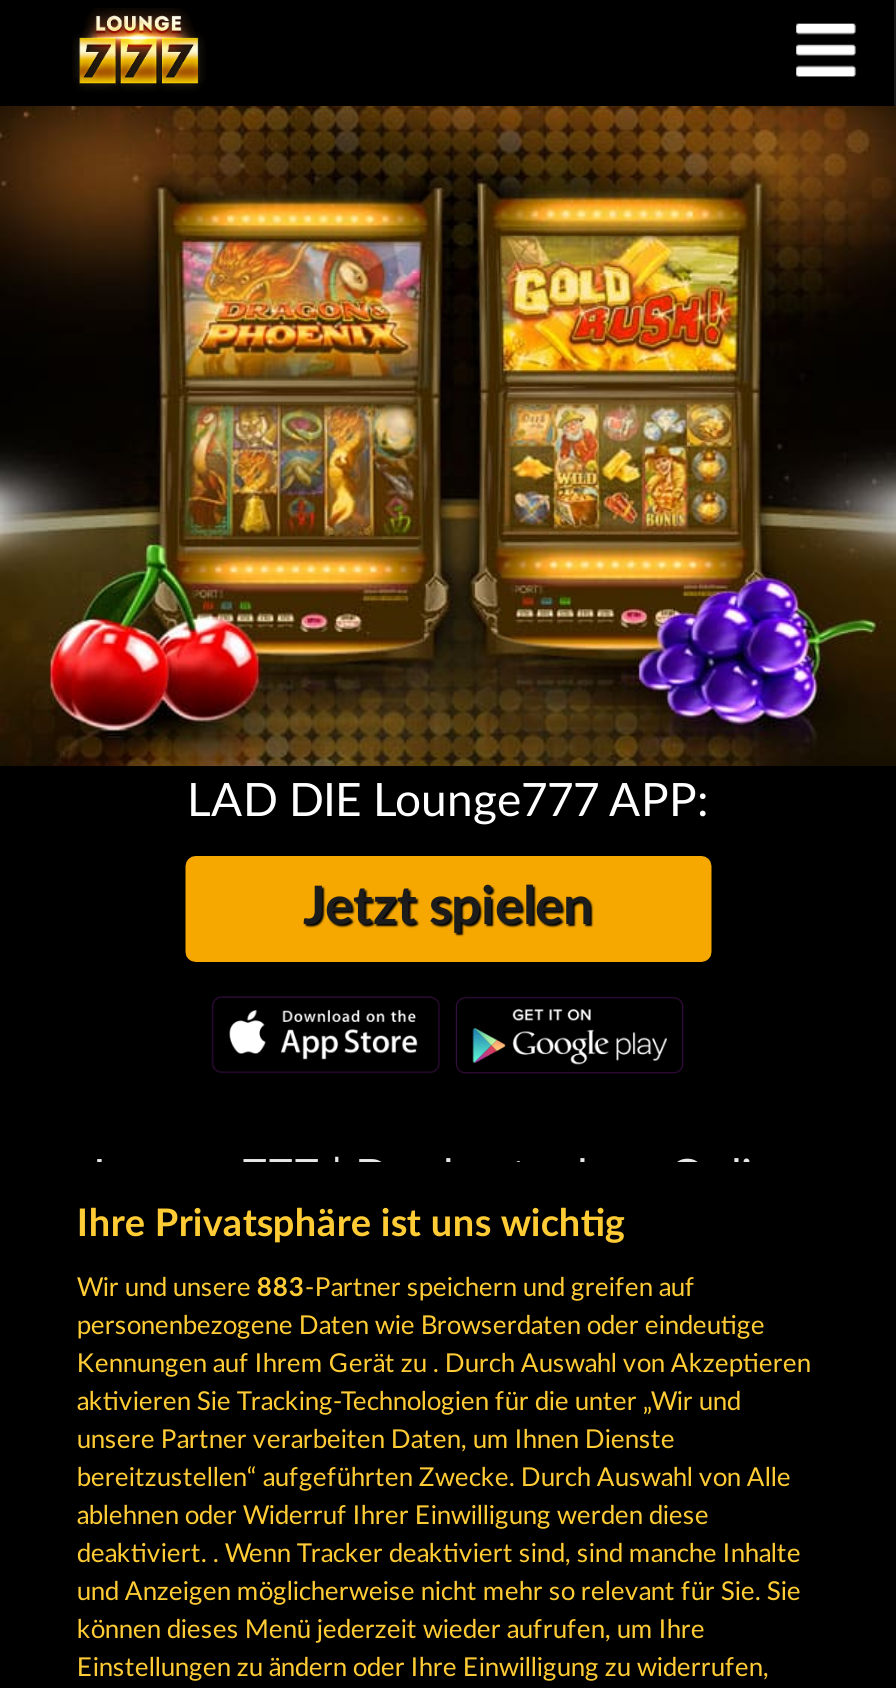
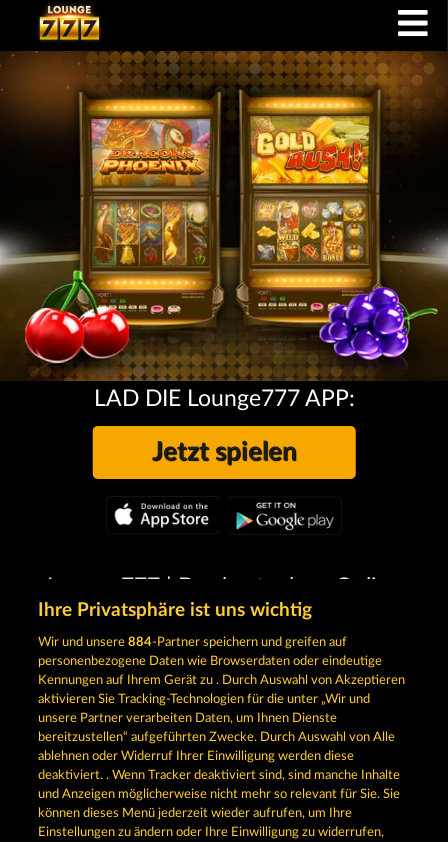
- Wir und unsere 883-Partner speichern und greifen auf
+ Wir und unsere 884-Partner speichern und greifen auf
